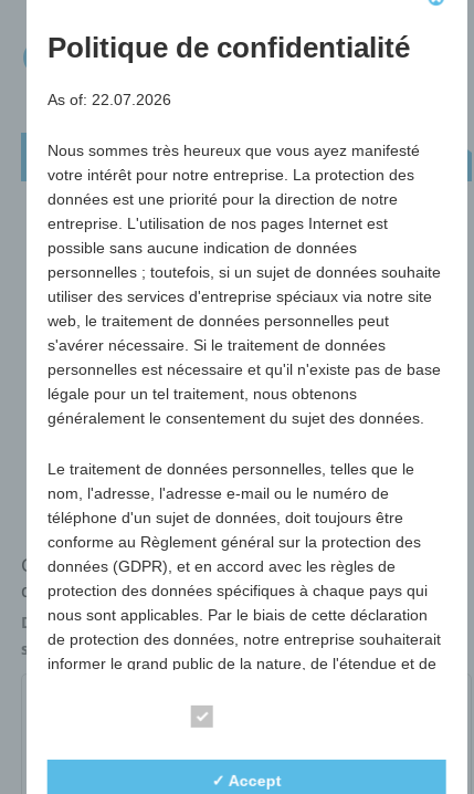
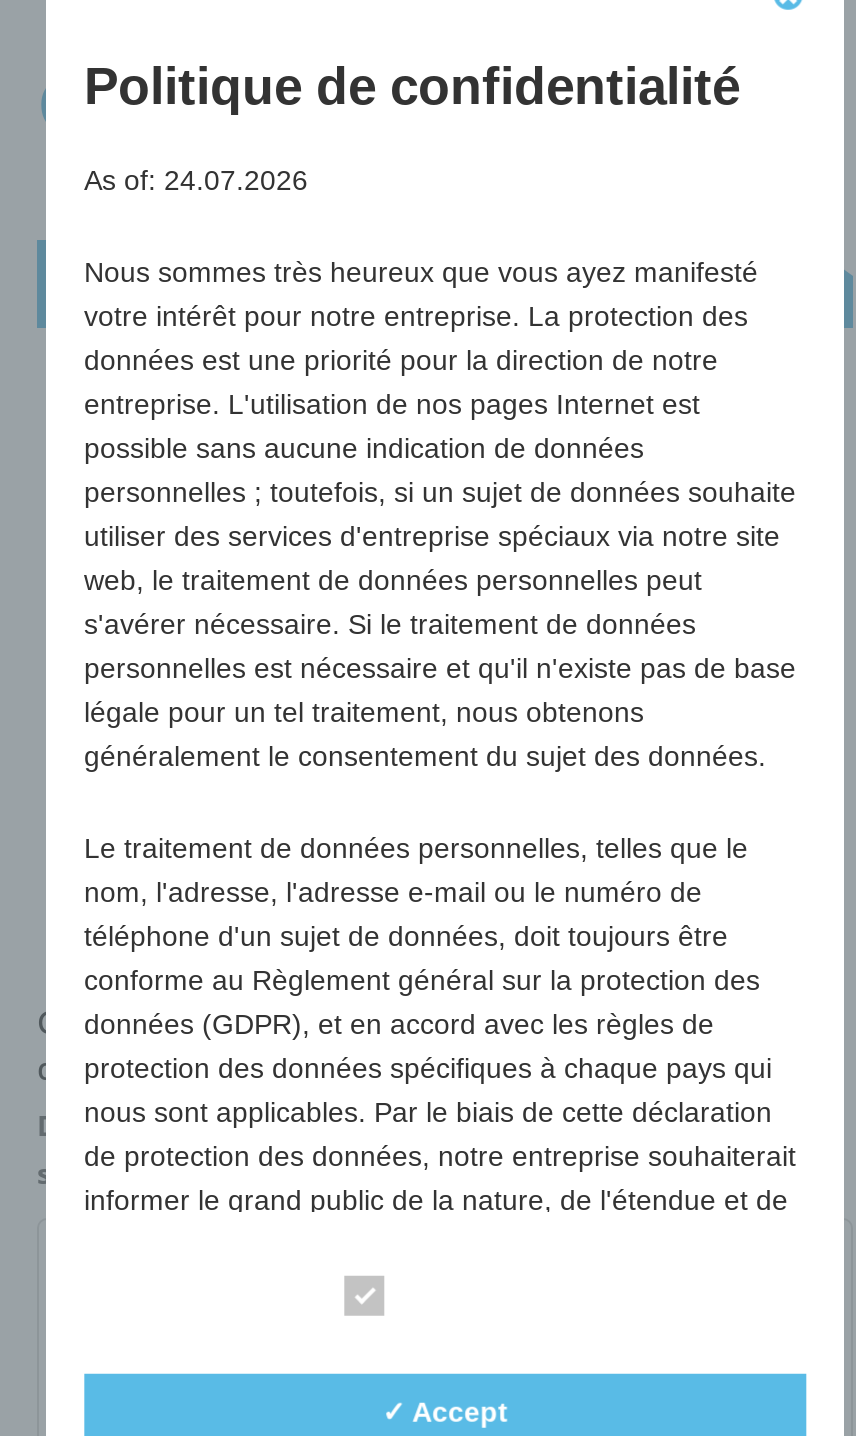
- As of: 22.07.2026
+ As of: 24.07.2026
